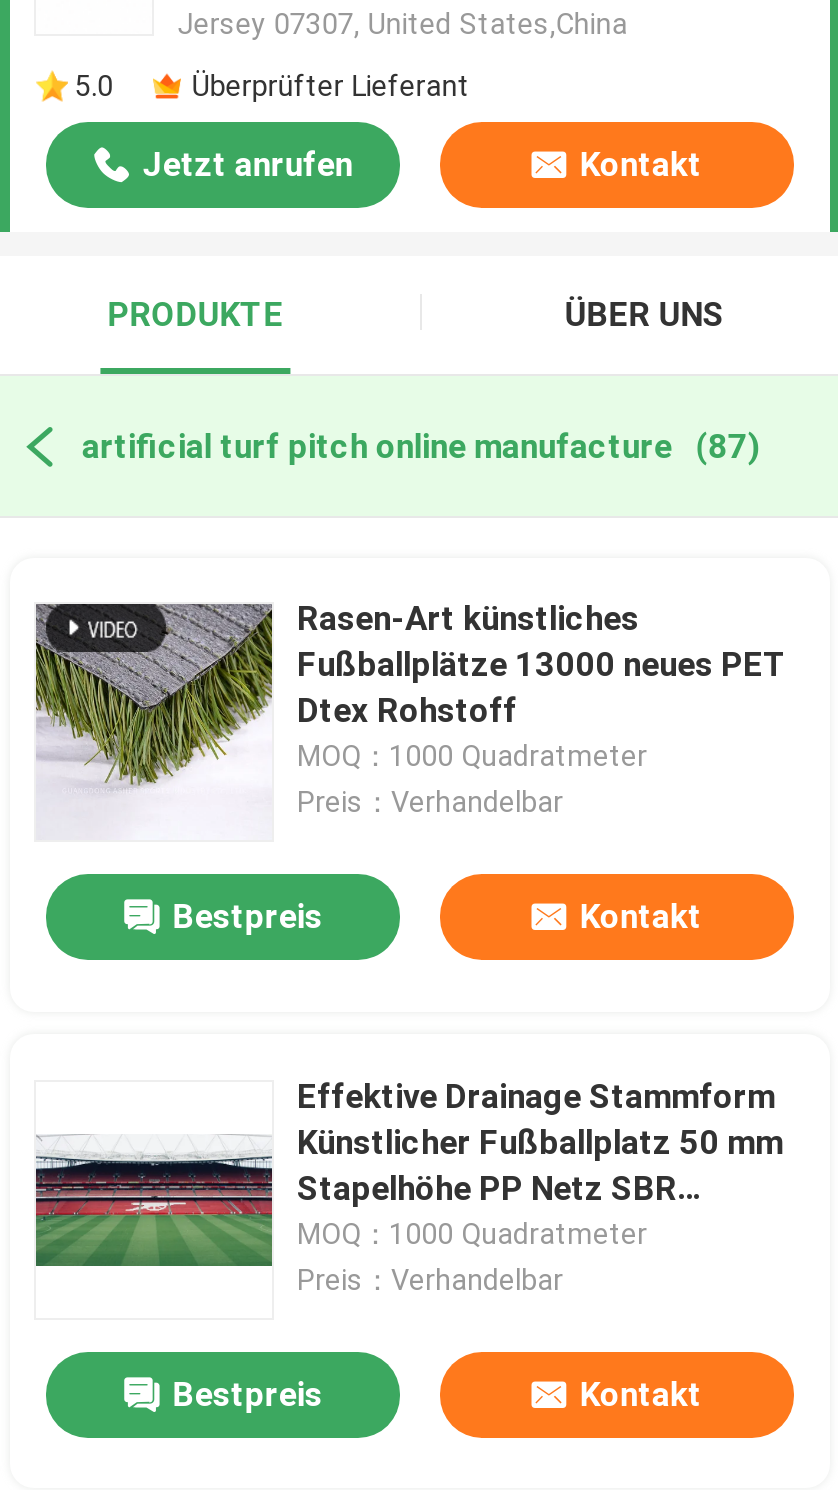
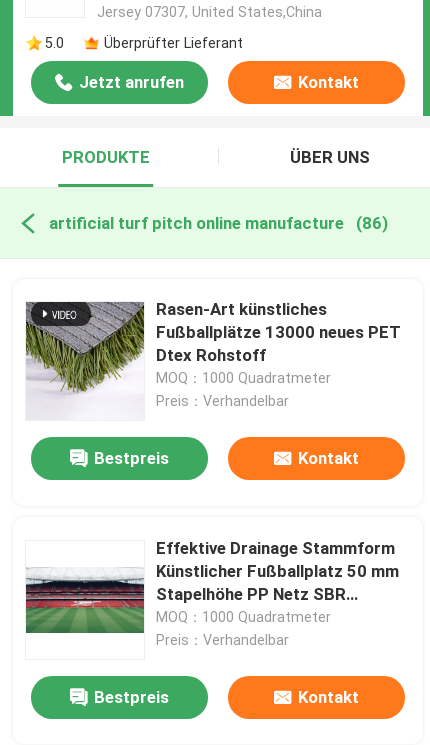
- artificial turf pitch online manufacture (87)
+ artificial turf pitch online manufacture (86)
